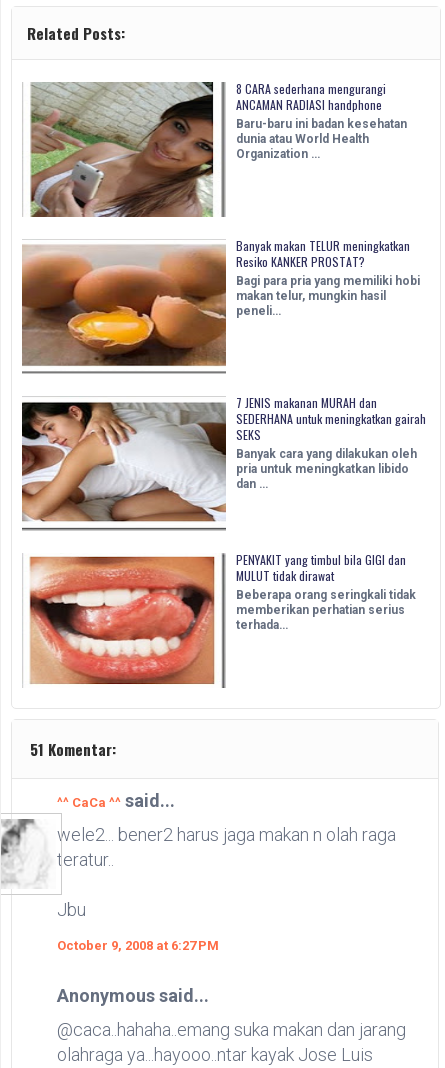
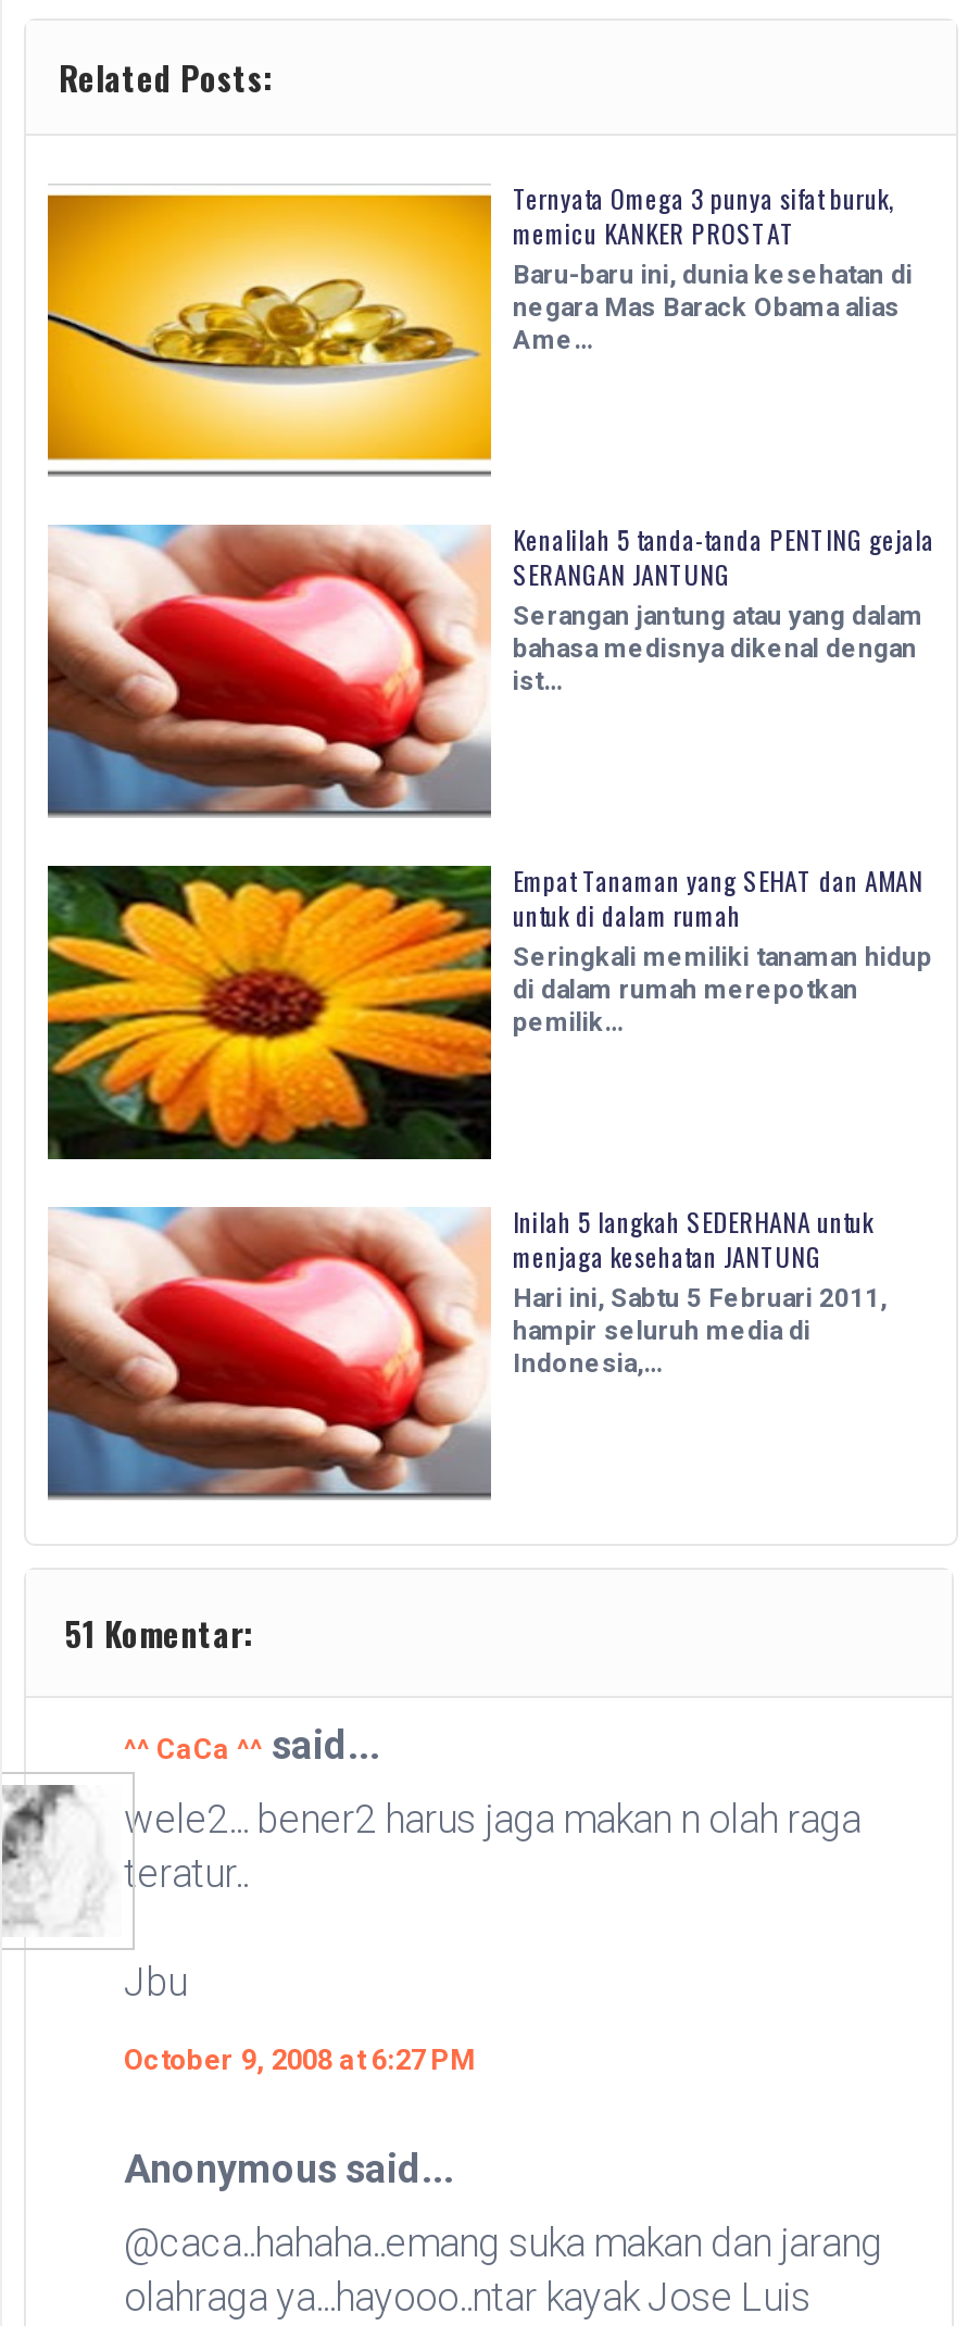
- [image]
- 8 CARA sederhana mengurangi
- ANCAMAN RADIASI handphone
- Baru-baru ini badan kesehatan
- dunia atau World Health
- Organization …
+ [image]
+ Ternyata Omega 3 punya sifat buruk,
+ memicu KANKER PROSTAT
+ Baru-baru ini, dunia kesehatan di
+ negara Mas Barack Obama alias
+ Ame…

- [image]
- Banyak makan TELUR meningkatkan
- Resiko KANKER PROSTAT?
- Bagi para pria yang memiliki hobi
- makan telur, mungkin hasil
- peneli…
+ [image]
+ Kenalilah 5 tanda-tanda PENTING gejala
+ SERANGAN JANTUNG
+ Serangan jantung atau yang dalam
+ bahasa medisnya dikenal dengan
+ ist…

- [image]
- 7 JENIS makanan MURAH dan
- SEDERHANA untuk meningkatkan gairah
- SEKS
- Banyak cara yang dilakukan oleh
- pria untuk meningkatkan libido
- dan …
+ [image]
+ Empat Tanaman yang SEHAT dan AMAN
+ untuk di dalam rumah
+ Seringkali memiliki tanaman hidup
+ di dalam rumah merepotkan
+ pemilik…

- [image]
- PENYAKIT yang timbul bila GIGI dan
- MULUT tidak dirawat
- Beberapa orang seringkali tidak
- memberikan perhatian serius
- terhada…
+ [image]
+ Inilah 5 langkah SEDERHANA untuk
+ menjaga kesehatan JANTUNG
+ Hari ini, Sabtu 5 Februari 2011,
+ hampir seluruh media di
+ Indonesia,…
